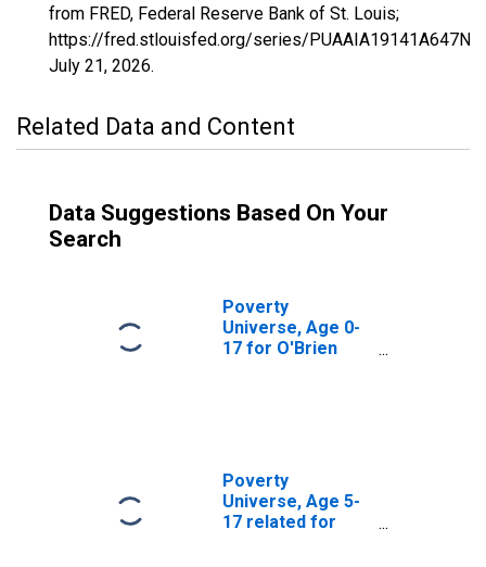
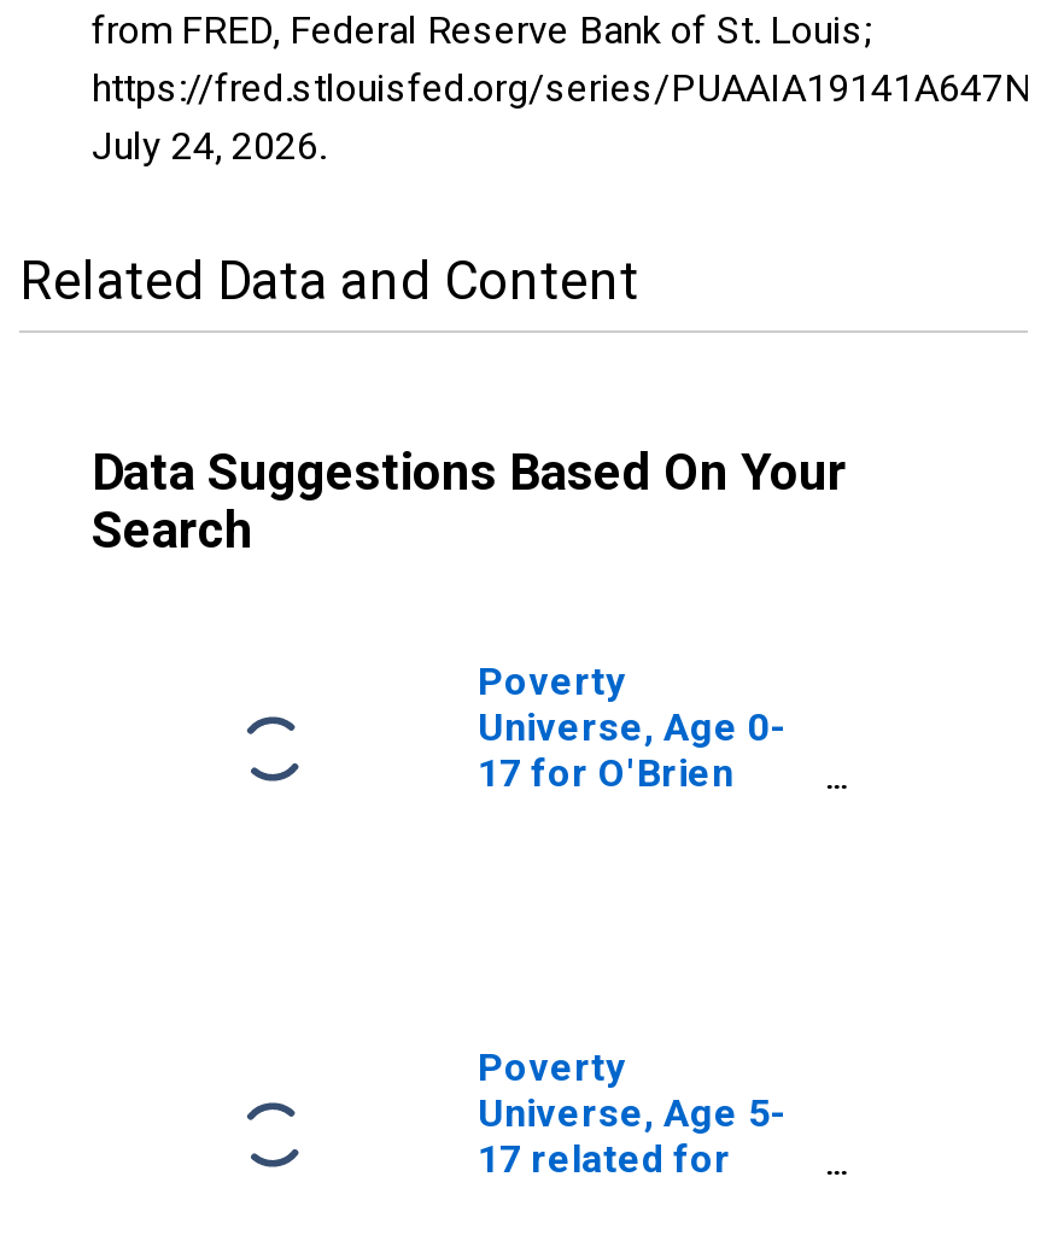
- July 21, 2026.
+ July 24, 2026.
